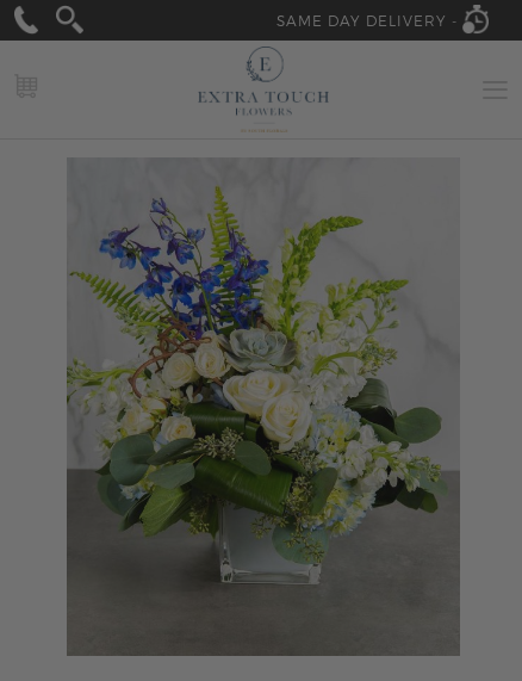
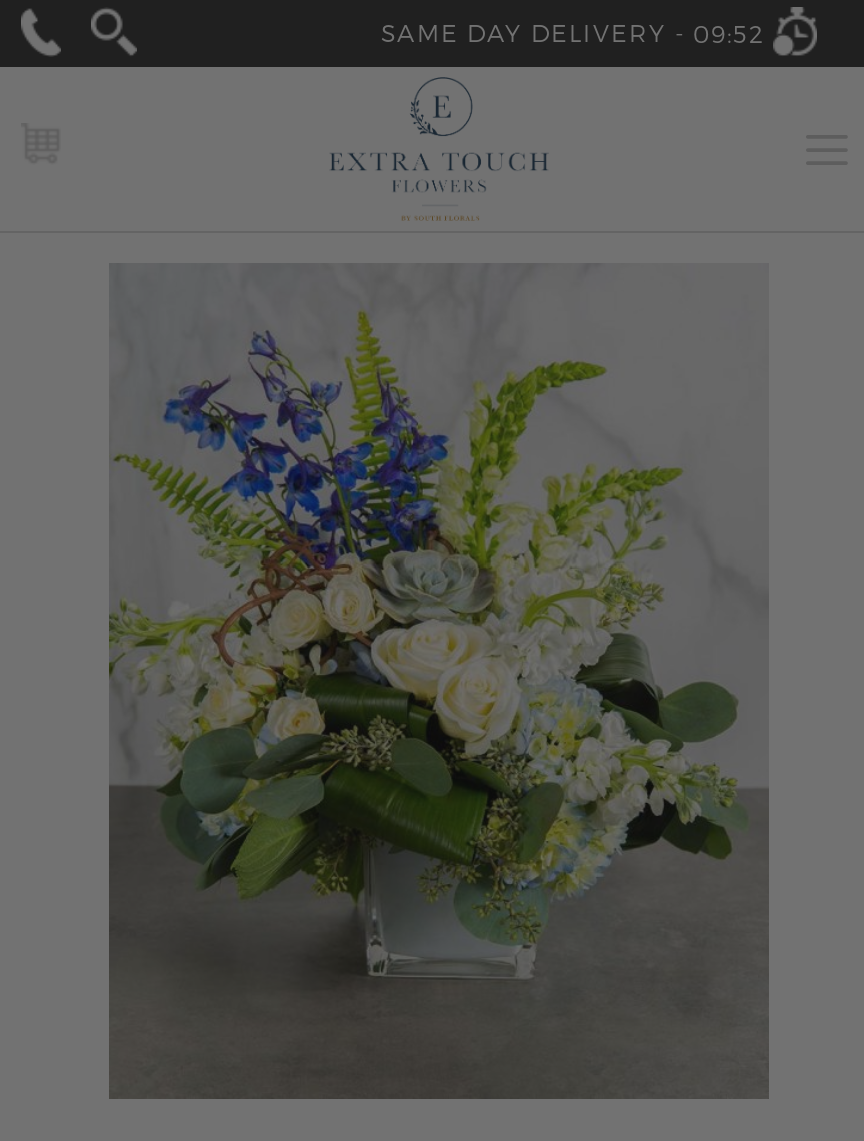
- SAME DAY DELIVERY -
+ SAME DAY DELIVERY - 09:52
